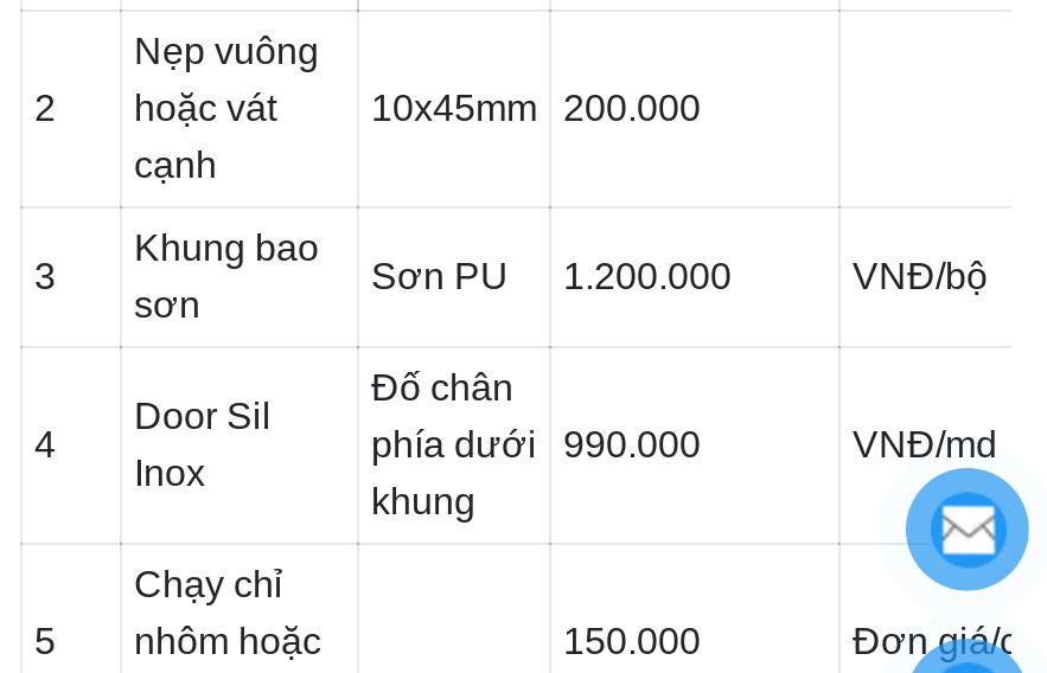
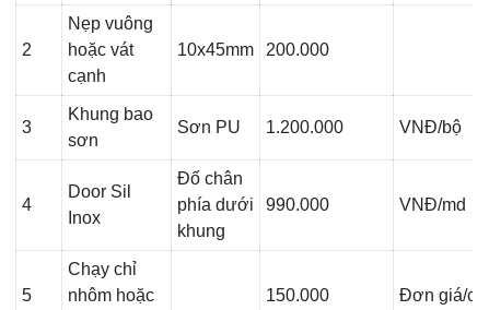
- [image]
